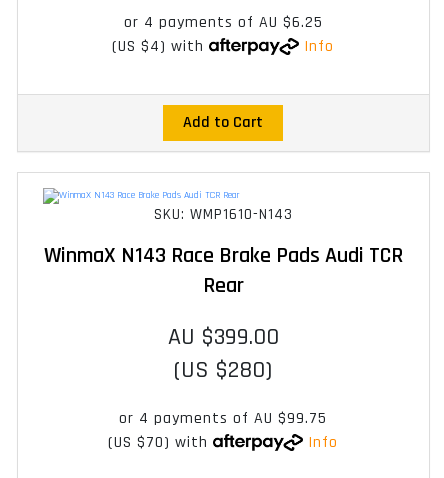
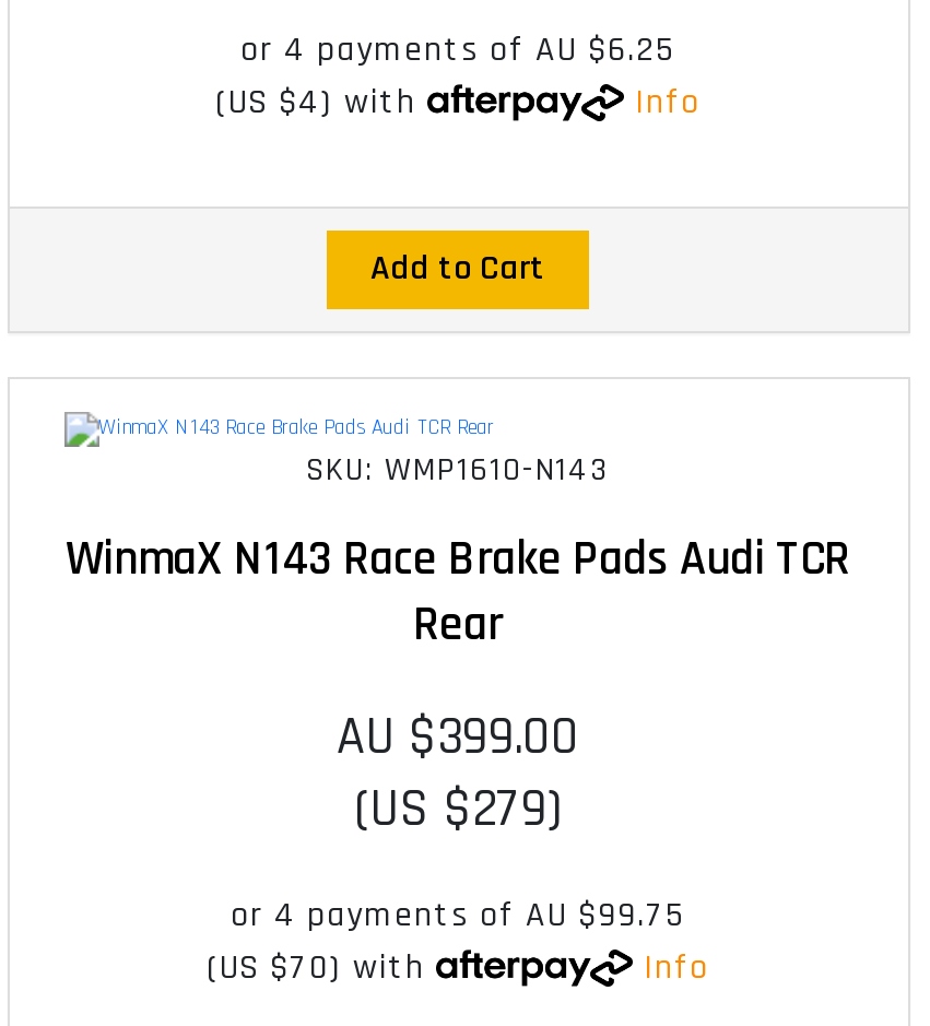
- (US $280)
+ (US $279)
